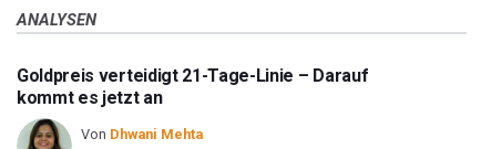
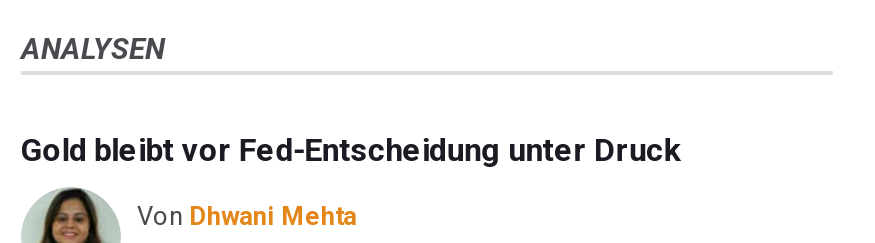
- Goldpreis verteidigt 21-Tage-Linie – Darauf
- kommt es jetzt an
+ Gold bleibt vor Fed-Entscheidung unter Druck
